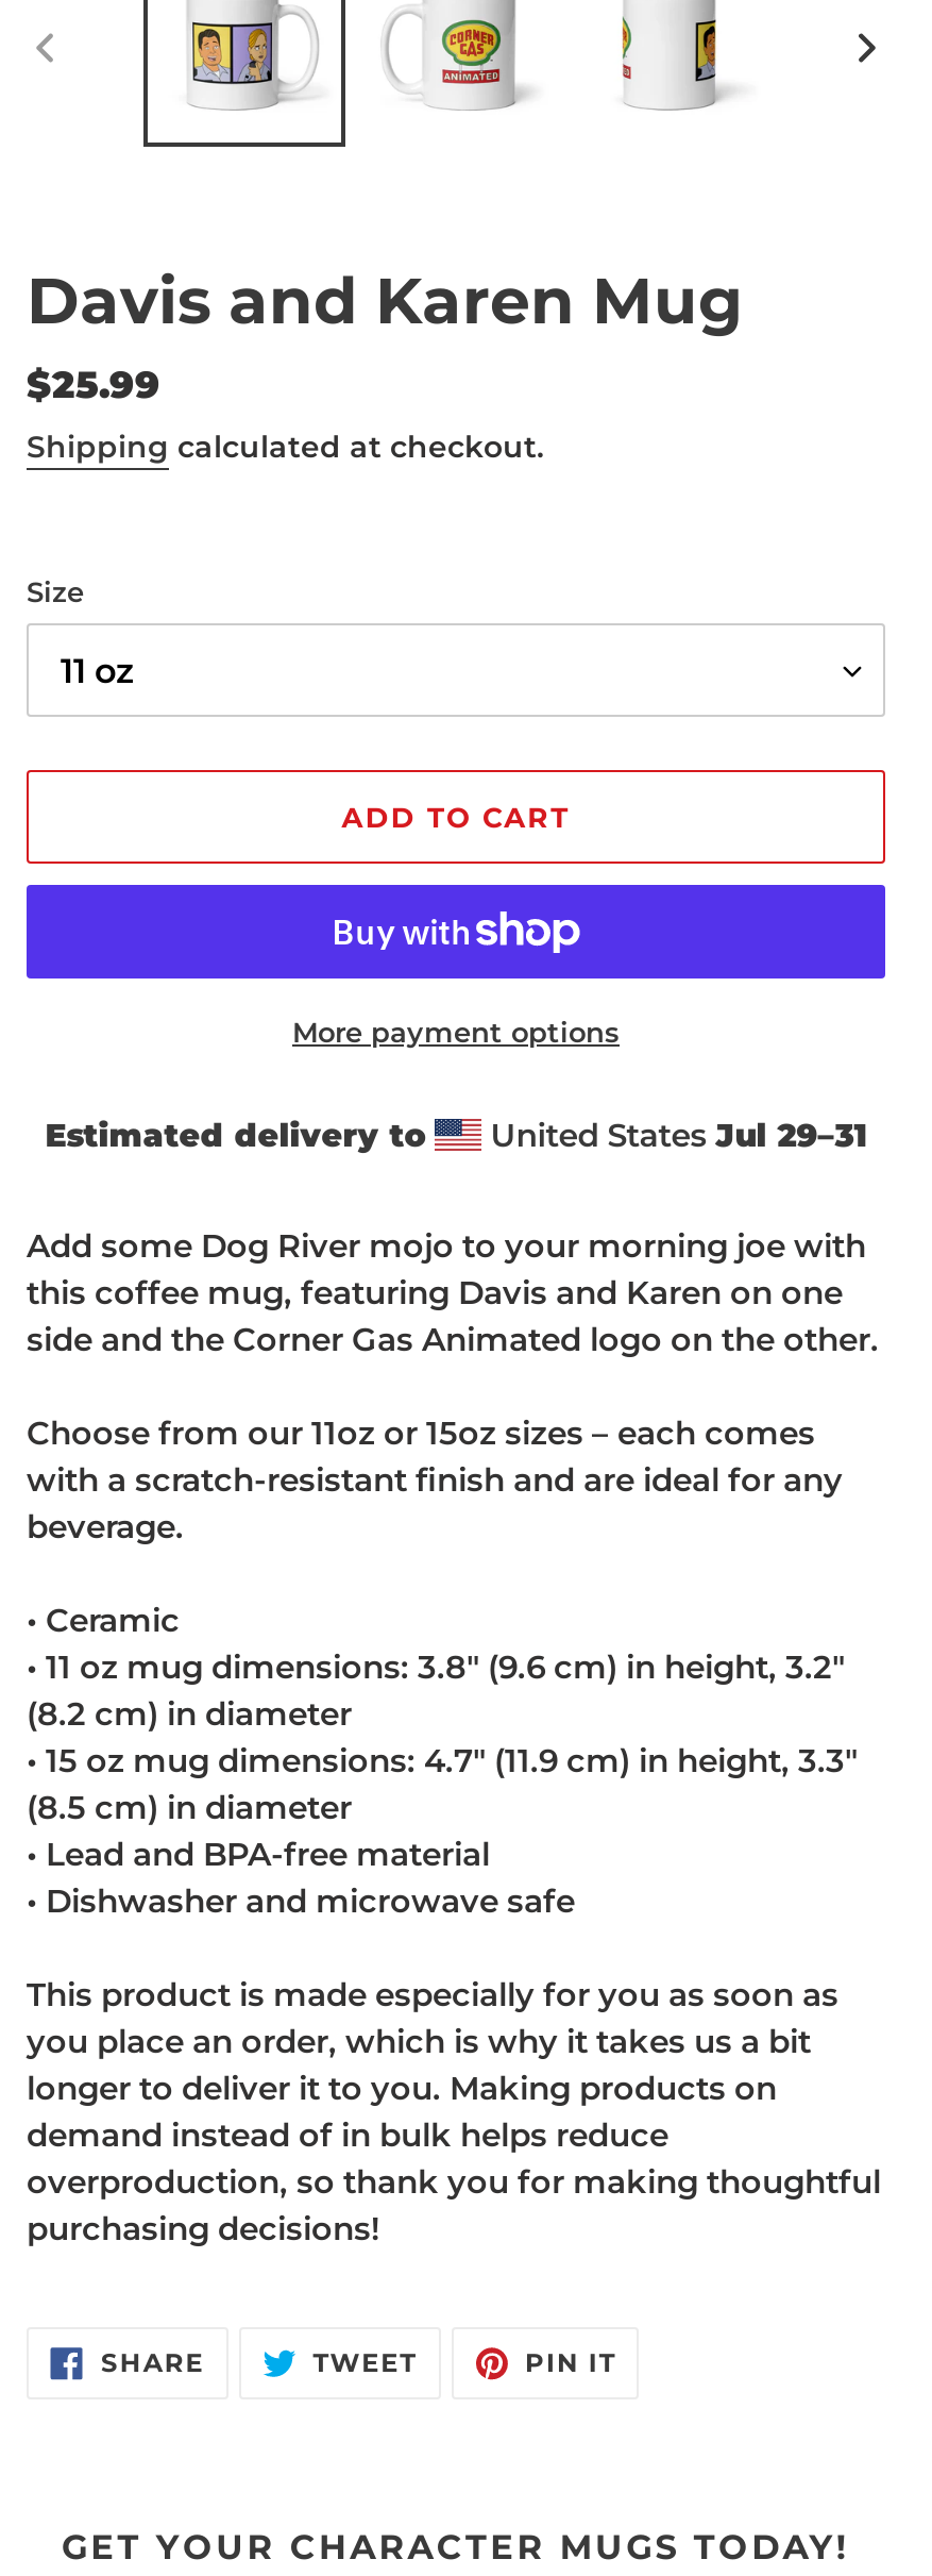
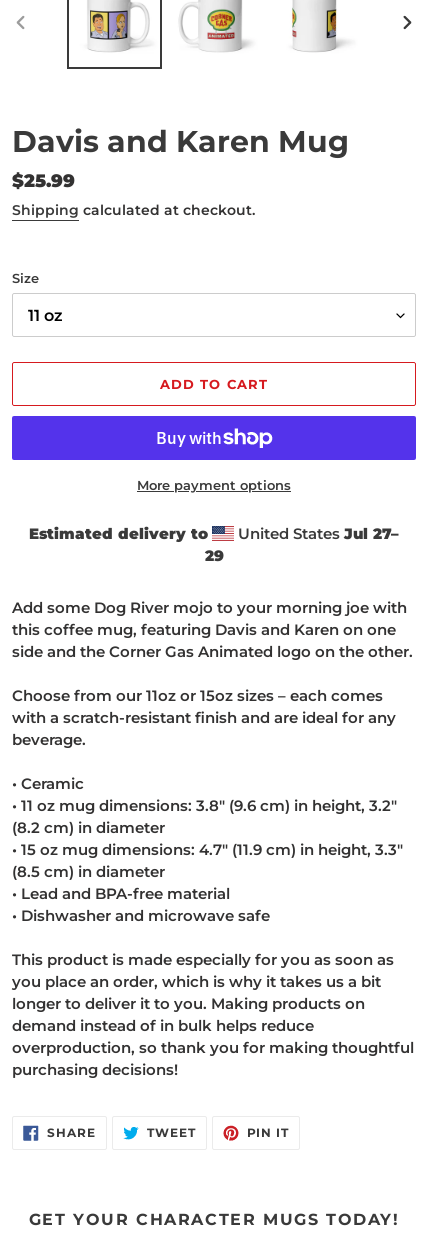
- United States Jul 29–31
+ United States Jul 27–
+ 29
